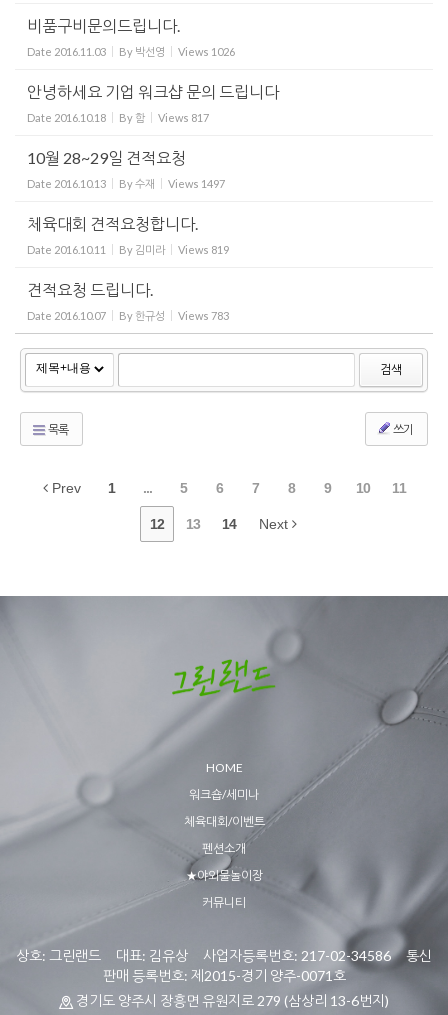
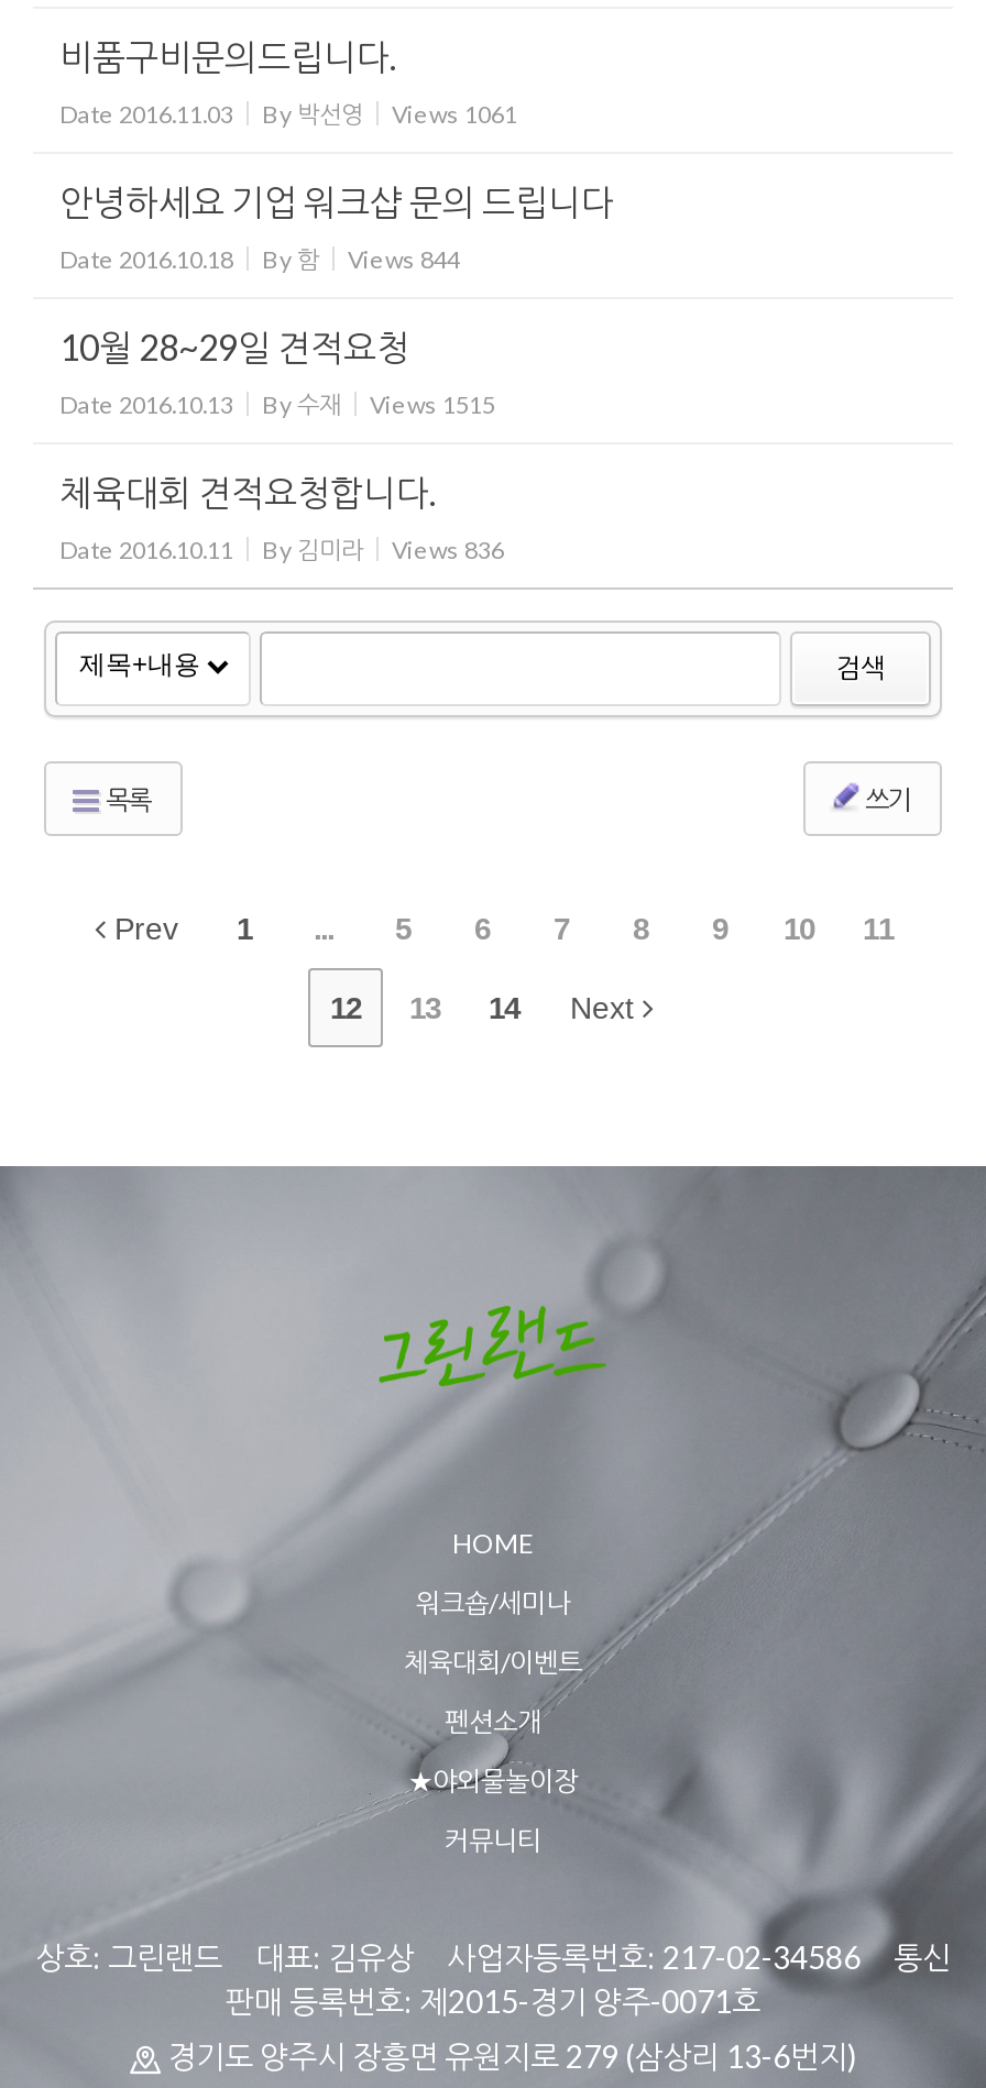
- Date 2016.11.03 By 박선영 Views 1026
+ Date 2016.11.03 By 박선영 Views 1061

- Date 2016.10.18 By 함 Views 817
+ Date 2016.10.18 By 함 Views 844

- Date 2016.10.13 By 수재 Views 1497
+ Date 2016.10.13 By 수재 Views 1515

- Views 819
- 견적요청 드립니다.
- Date 2016.10.07
- By 한규성
- Views 783
+ Views 836
